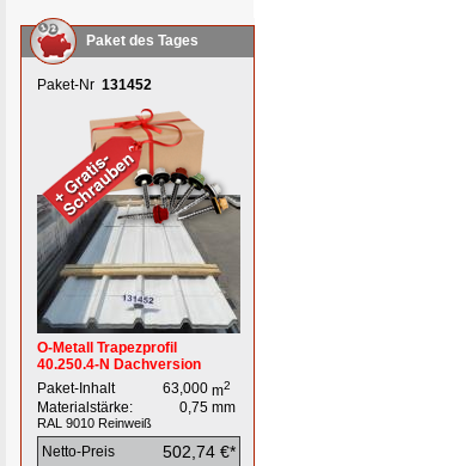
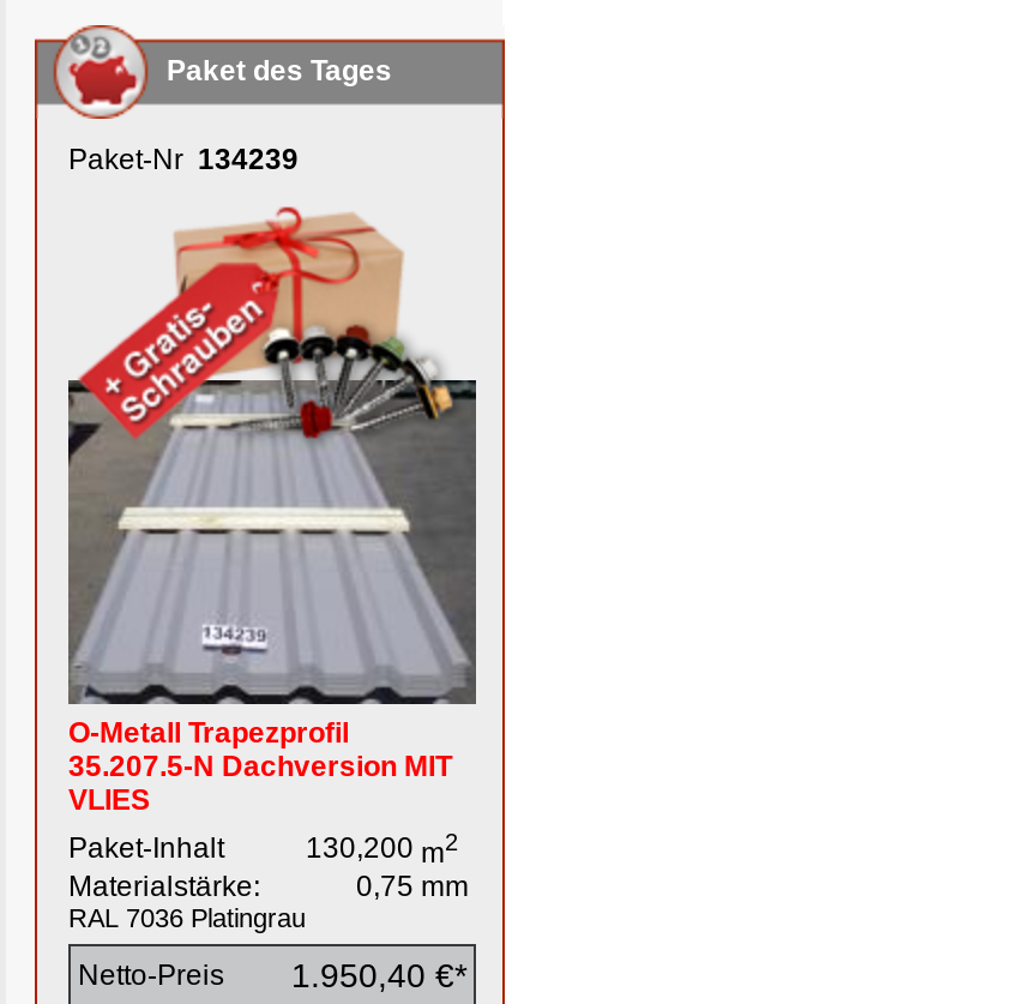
- Paket-Nr 131452
+ Paket-Nr 134239

- [image]
- 40.250.4-N Dachversion
+ [image]
+ 35.207.5-N Dachversion MIT
+ VLIES

- 63,000 m2
+ 130,200 m2

- RAL 9010 Reinweiß
+ RAL 7036 Platingrau

- 502,74 €*
+ 1.950,40 €*
